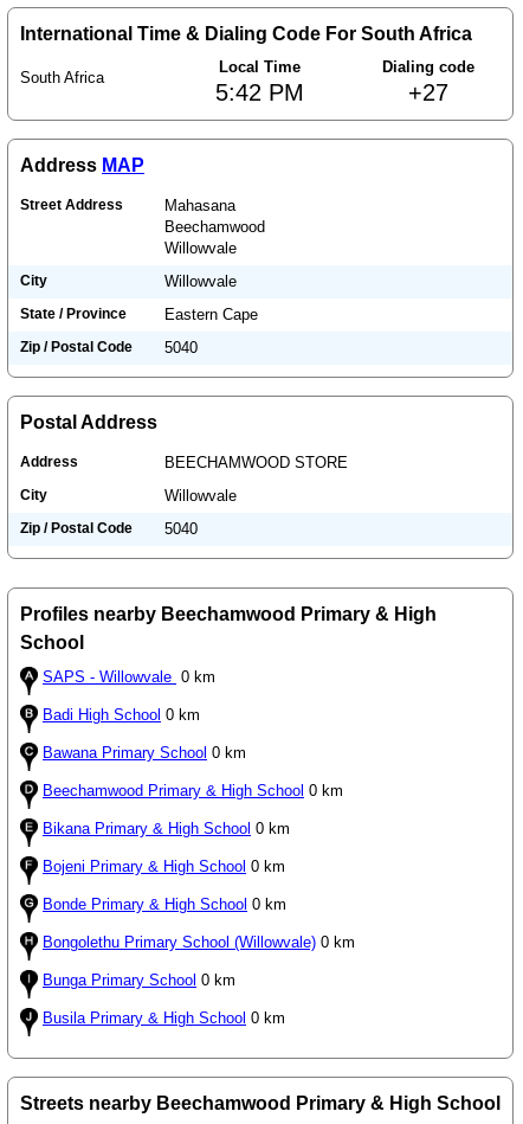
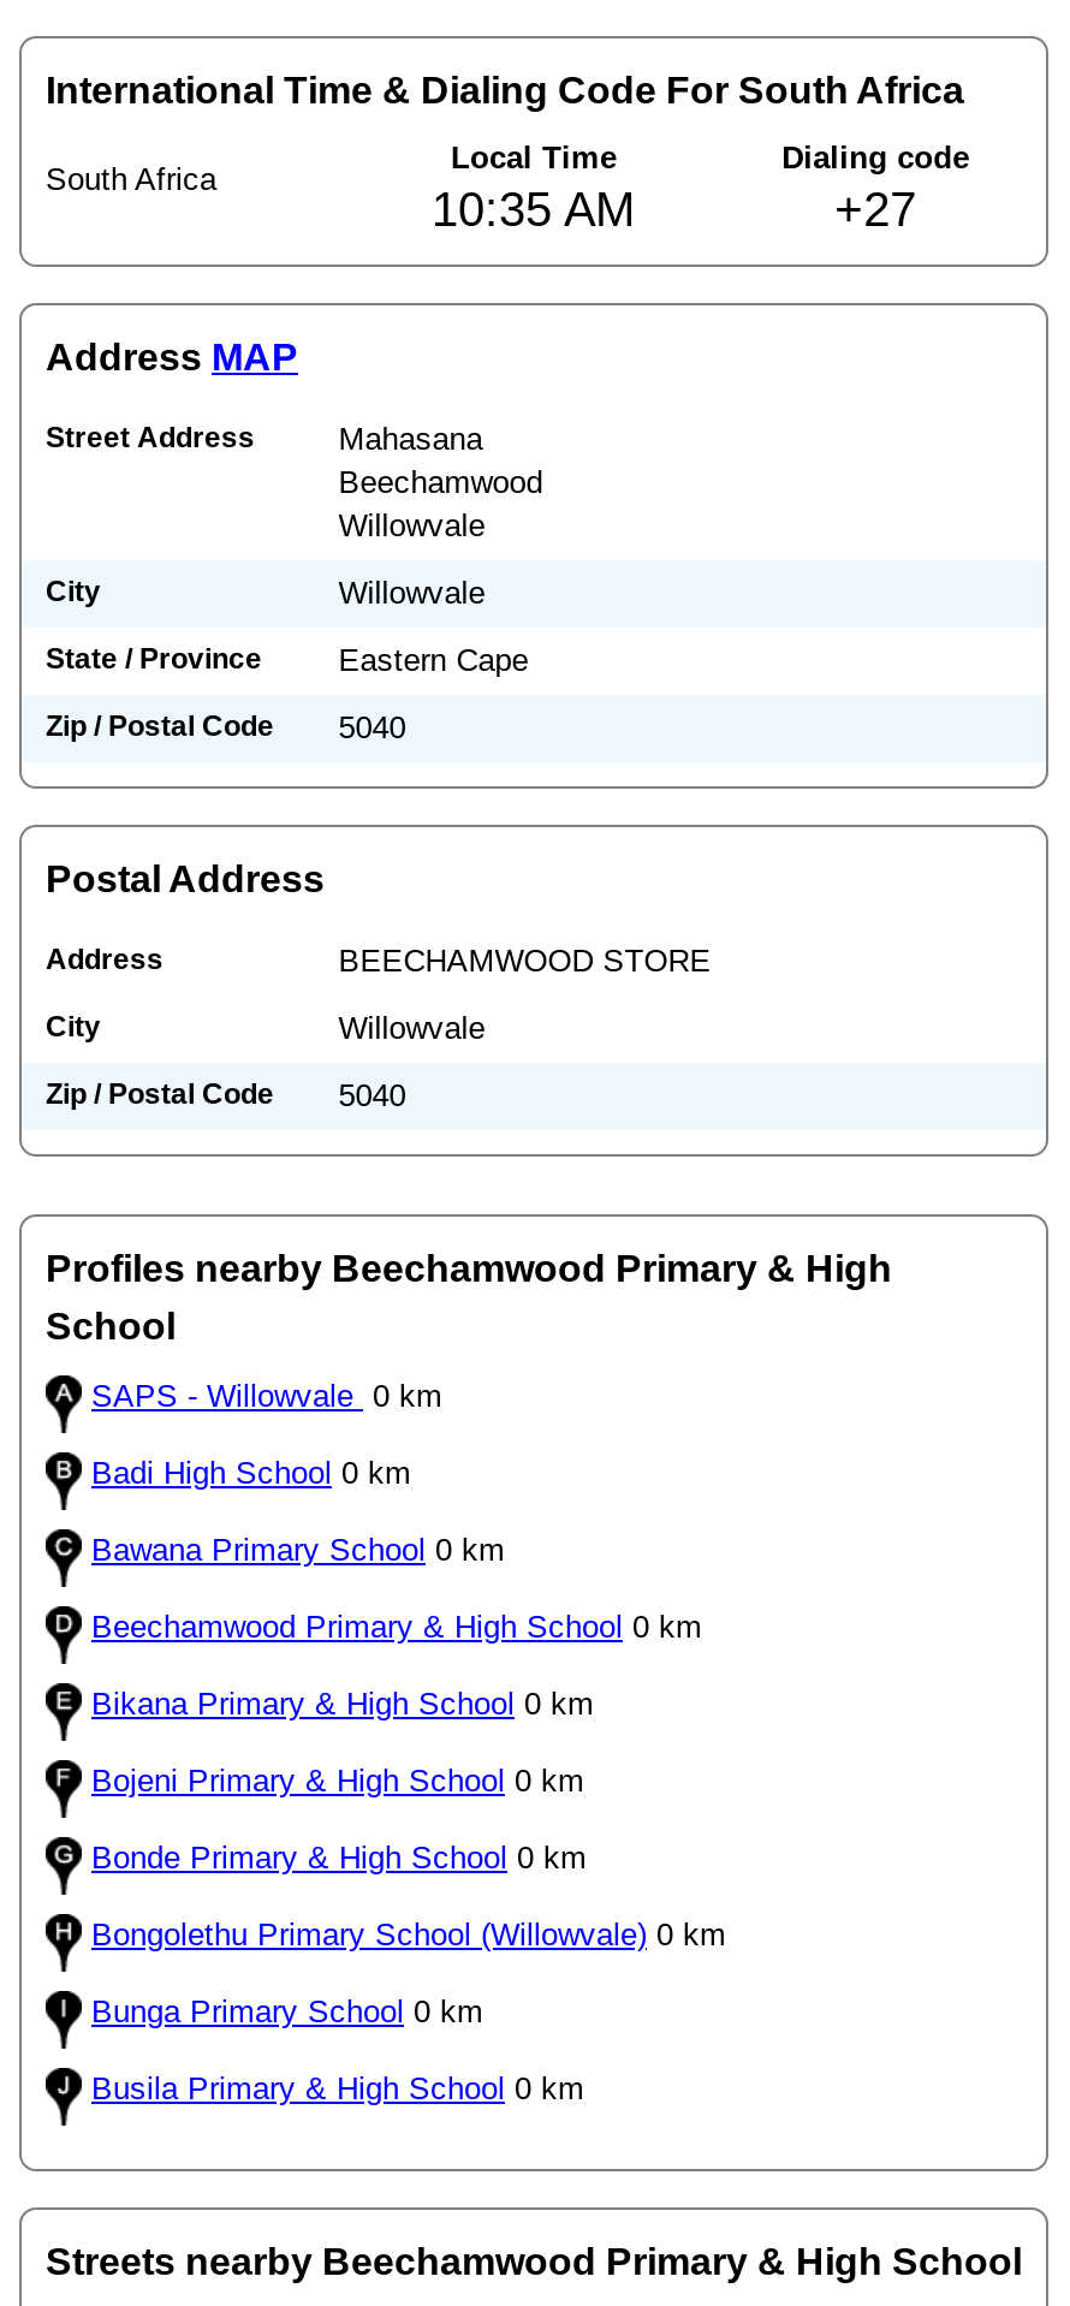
- 5:42 PM
+ 10:35 AM
